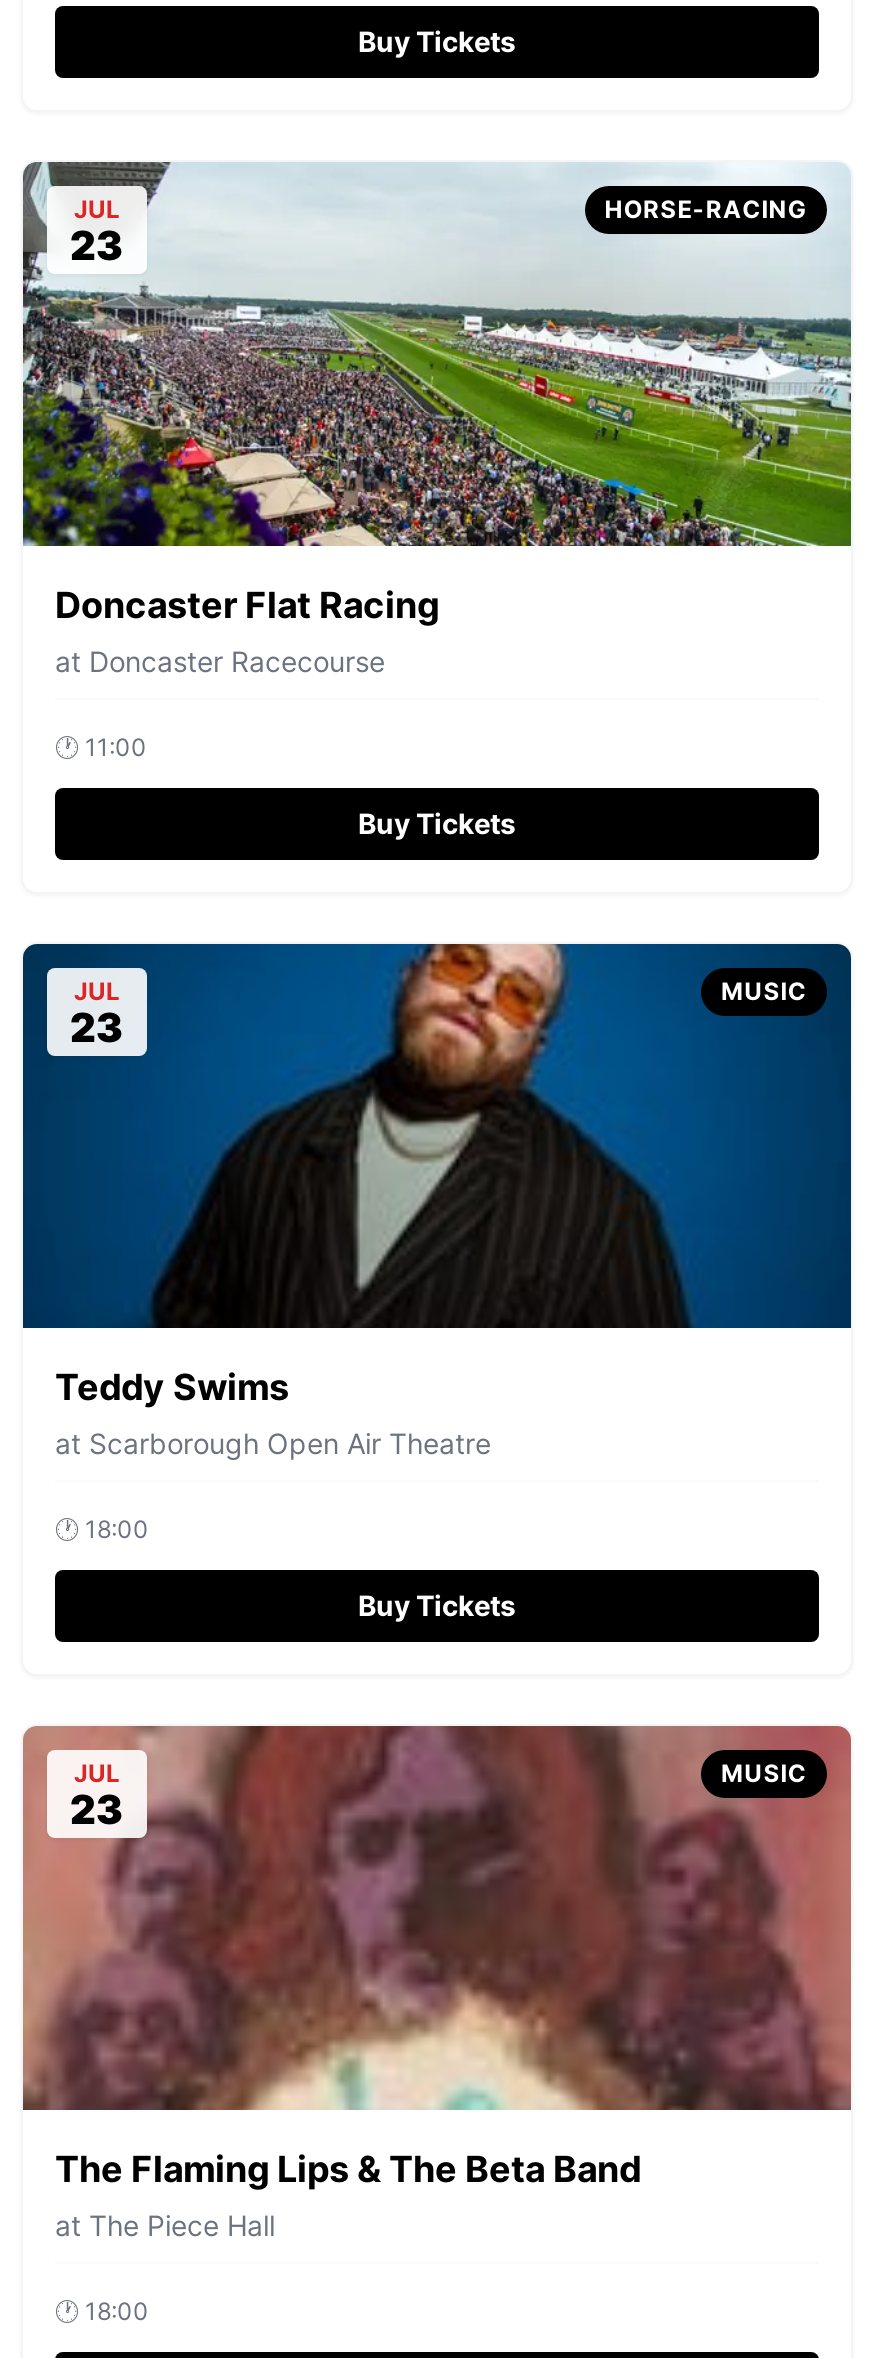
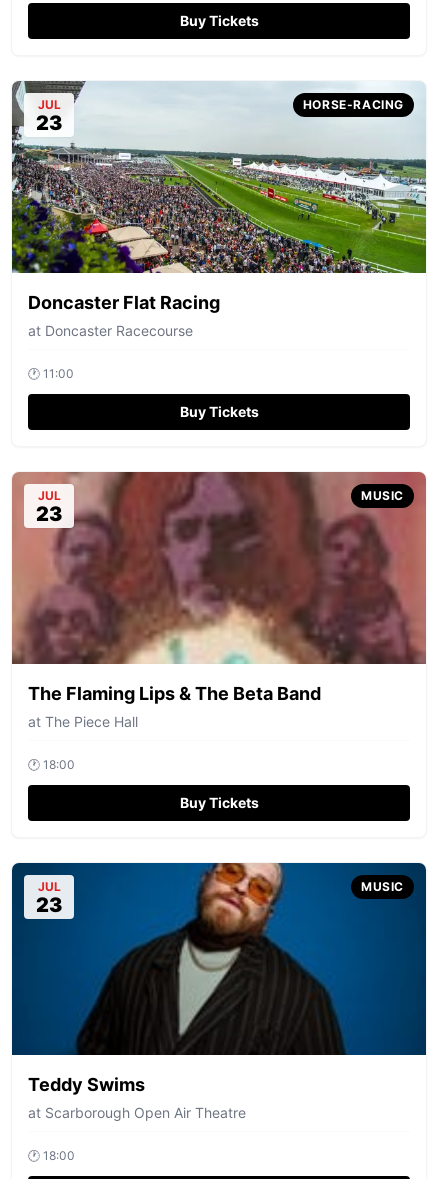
moved down: [image] | Teddy Swims | at Scarborough Open Air Theatre

moved up: [image] | The Flaming Lips & The Beta Band | at The Piece Hall
